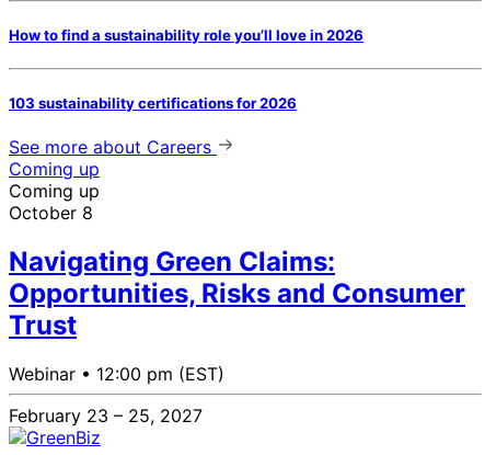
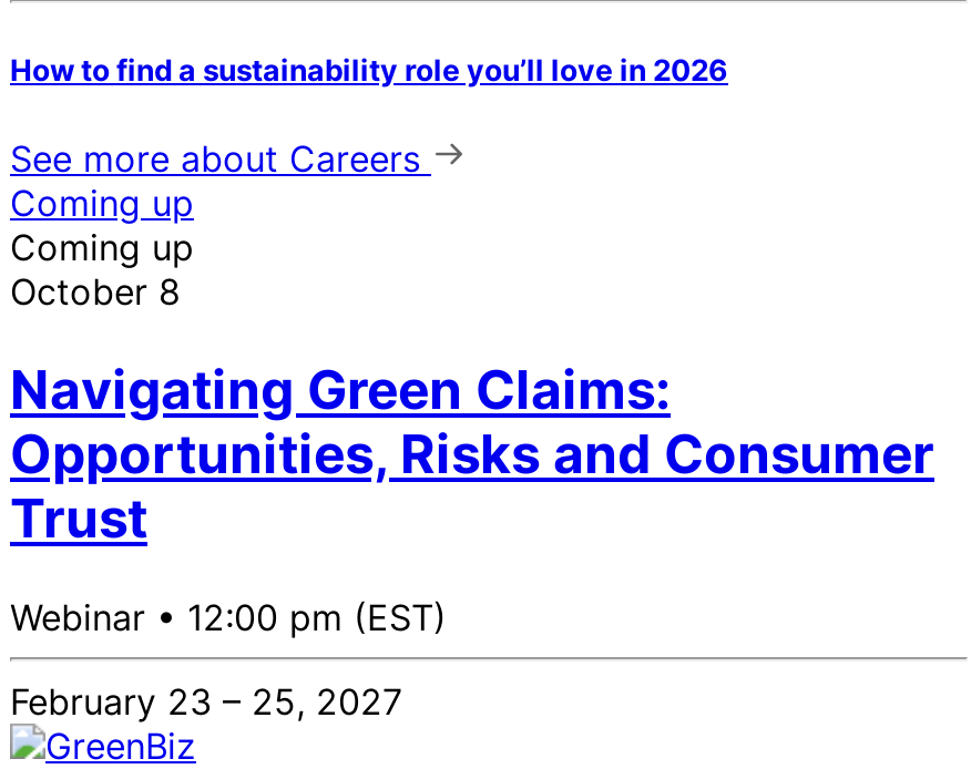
- 103 sustainability certifications for 2026
